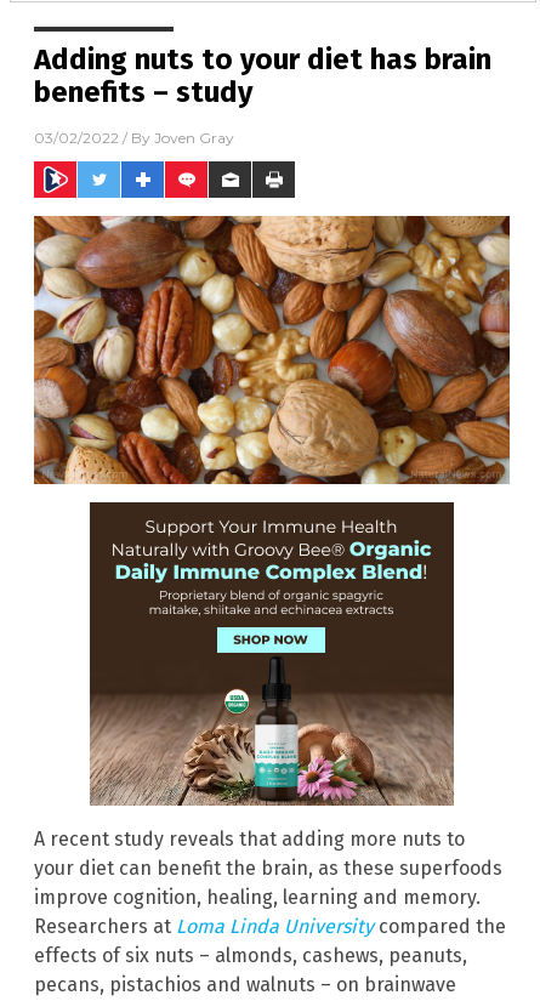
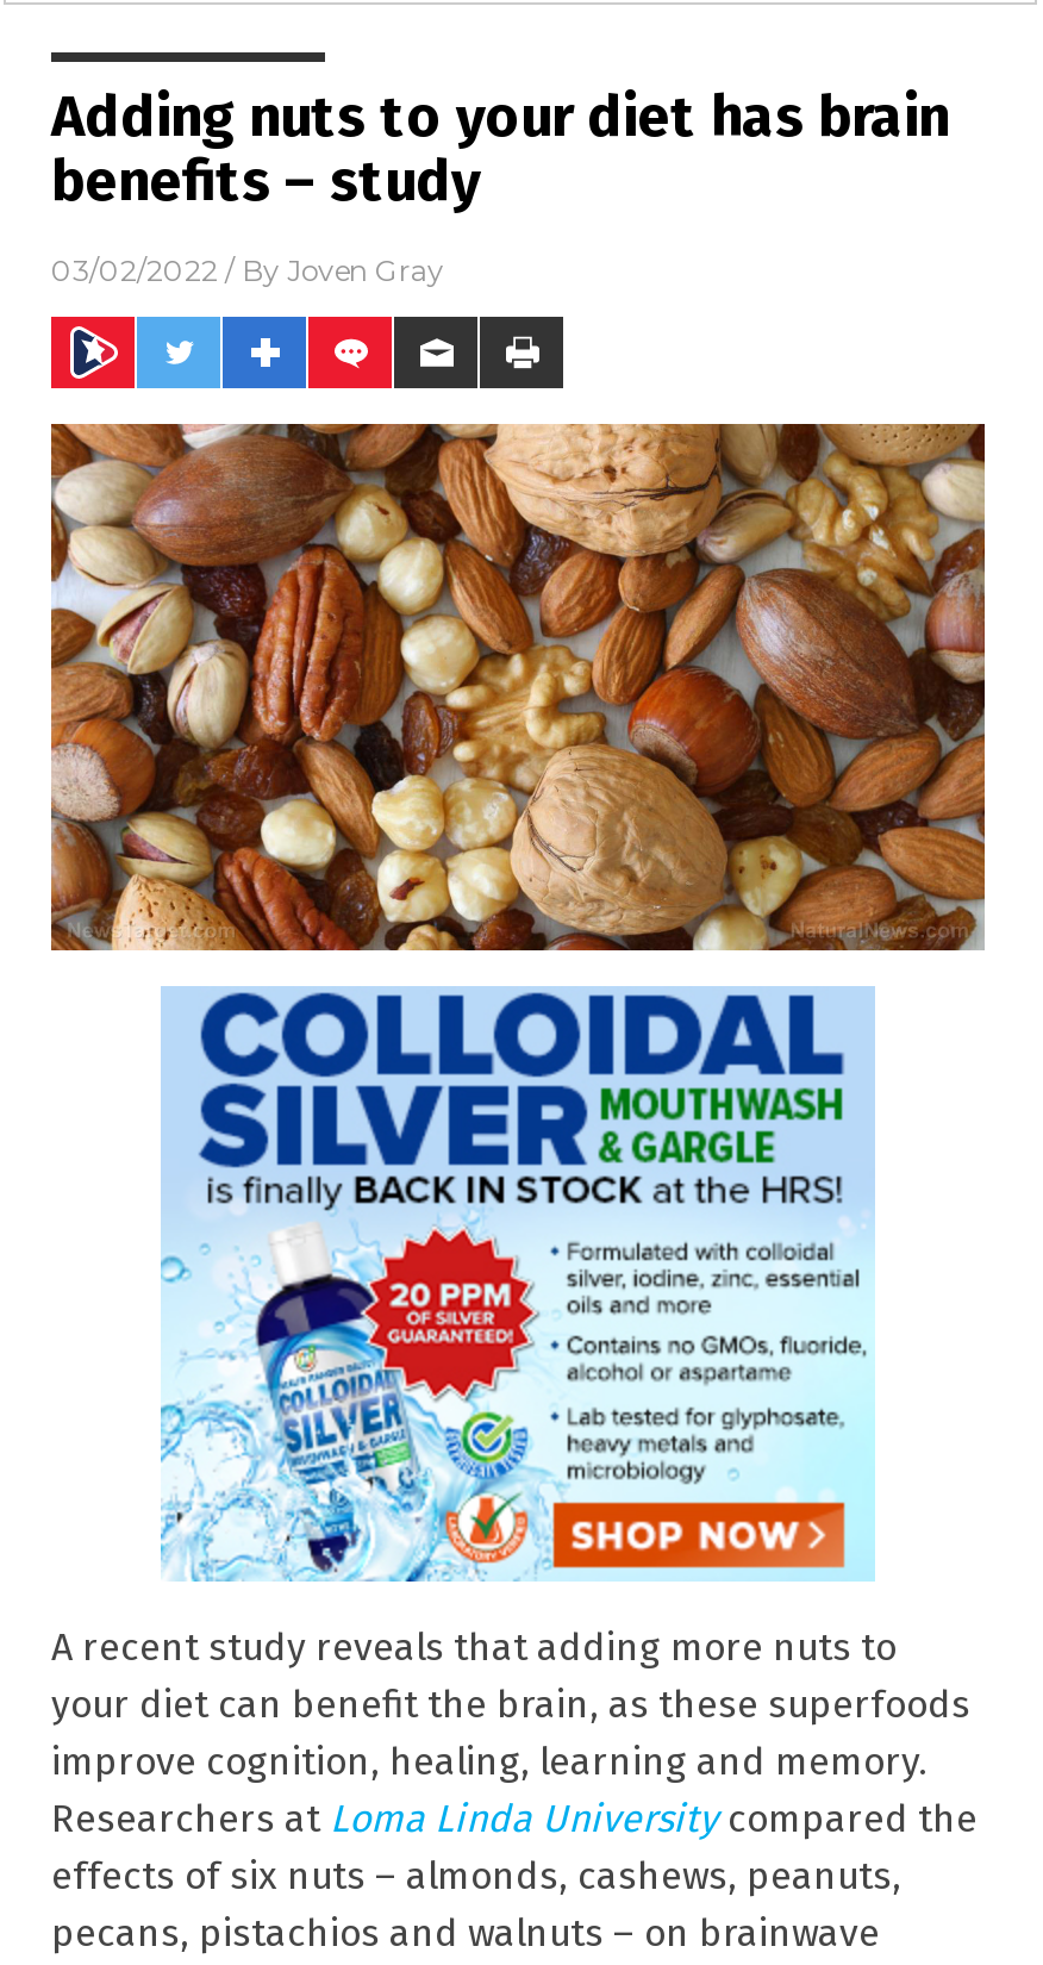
- [image]
+ [image]
